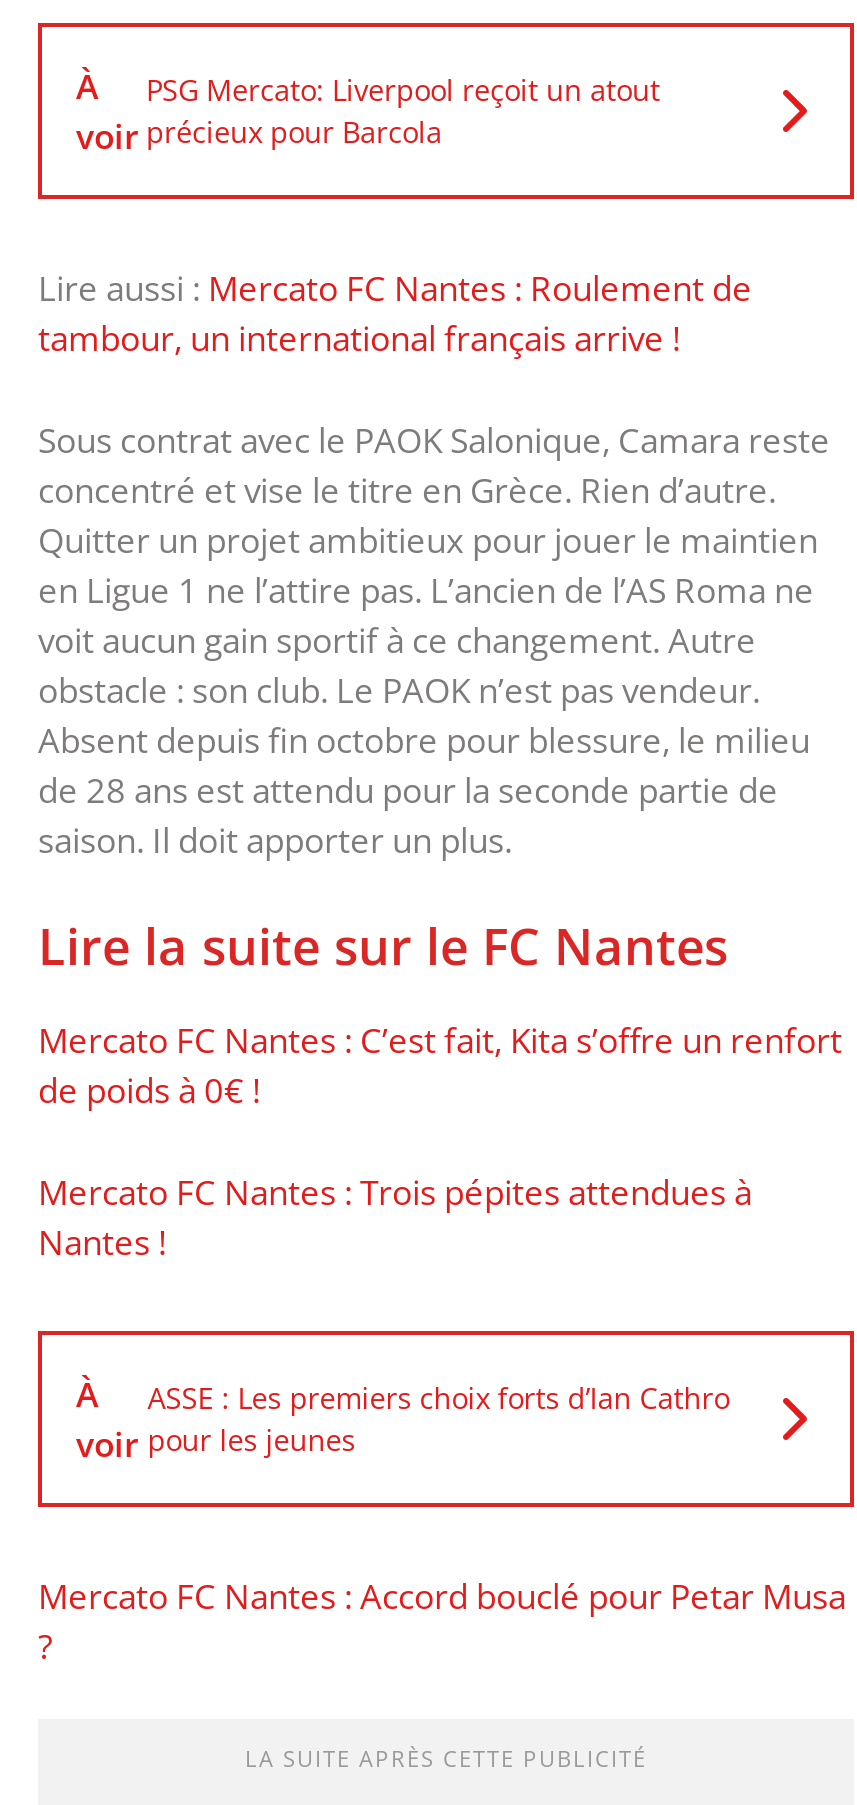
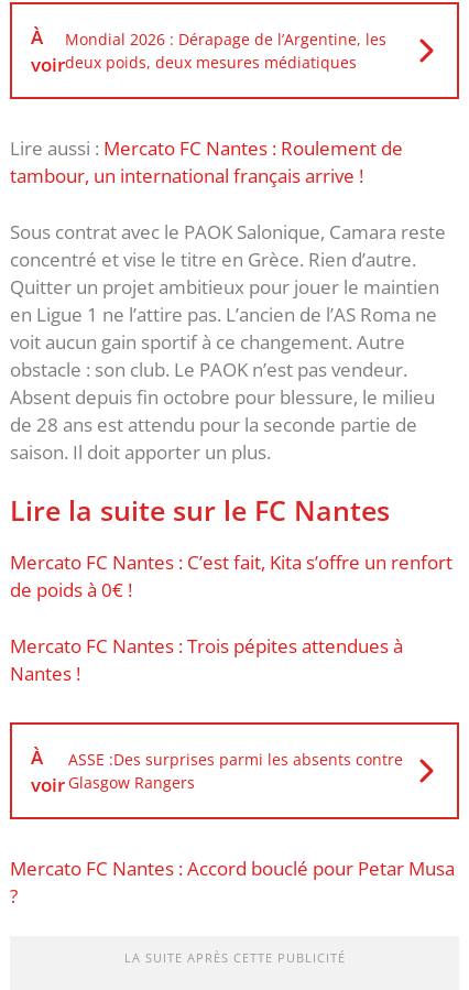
- PSG Mercato: Liverpool reçoit un atout
- précieux pour Barcola
+ Mondial 2026 : Dérapage de l’Argentine, les
+ deux poids, deux mesures médiatiques

- ASSE : Les premiers choix forts d’Ian Cathro
- pour les jeunes
+ ASSE :Des surprises parmi les absents contre
+ Glasgow Rangers
